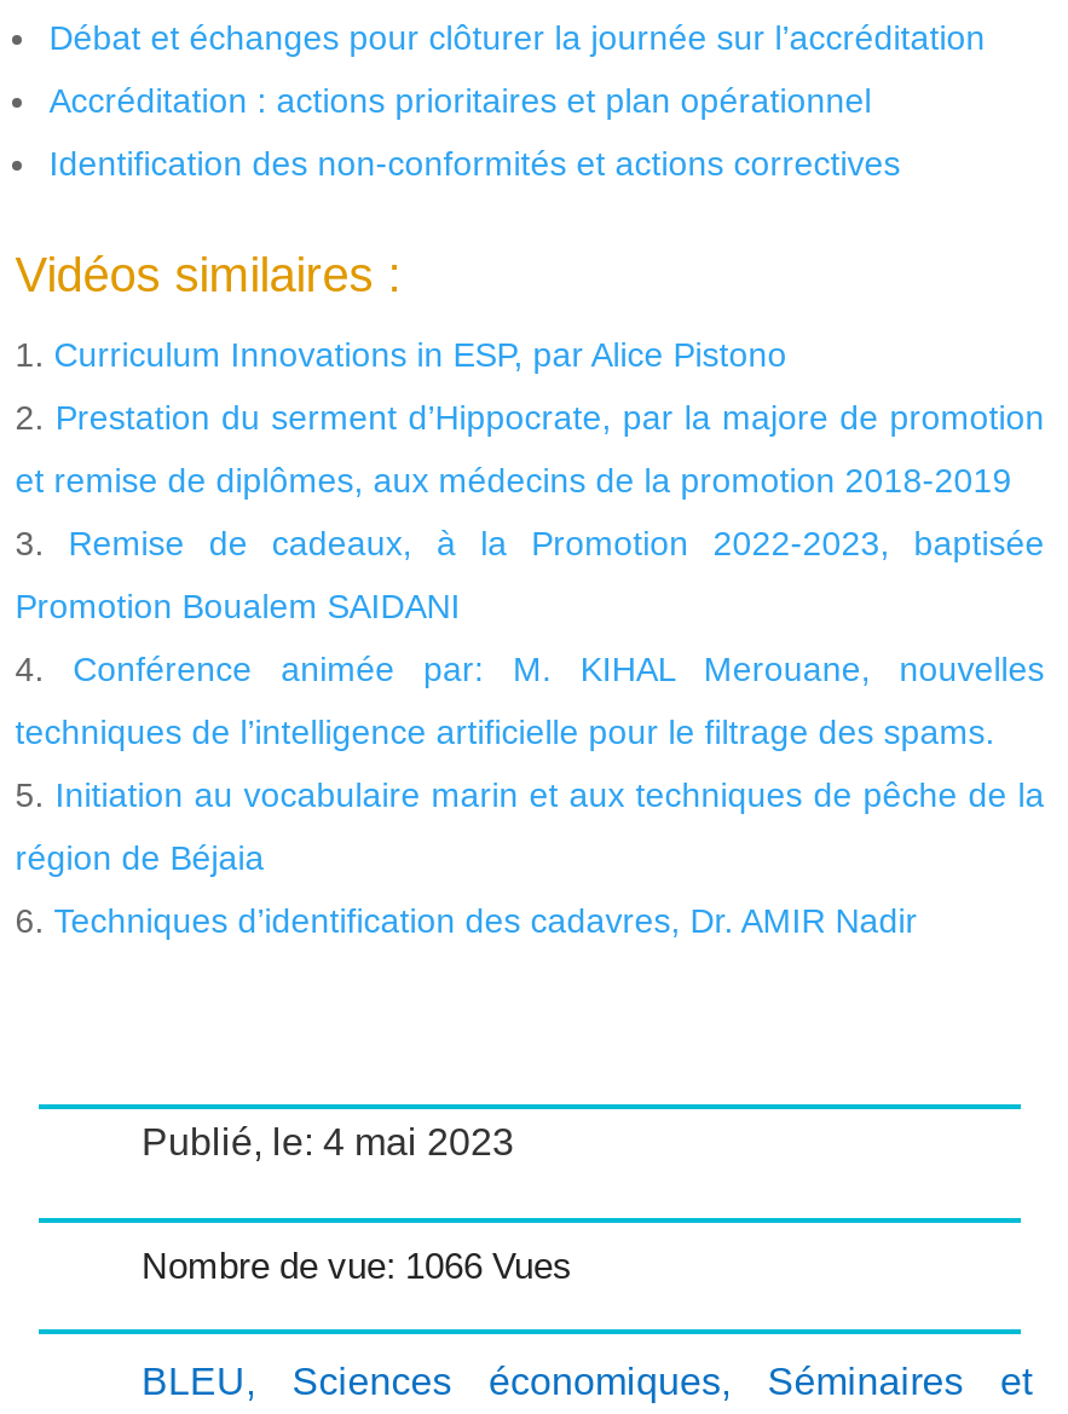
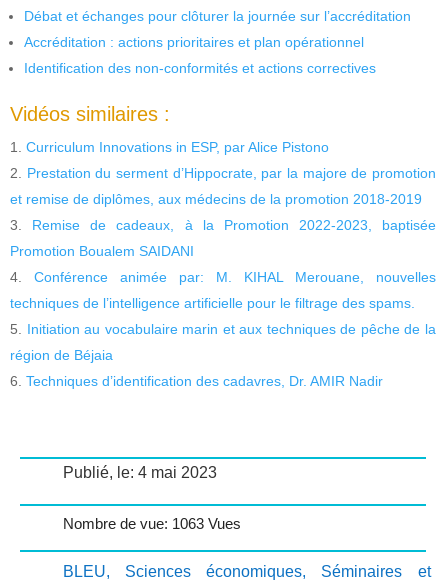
- Nombre de vue: 1066 Vues
+ Nombre de vue: 1063 Vues
